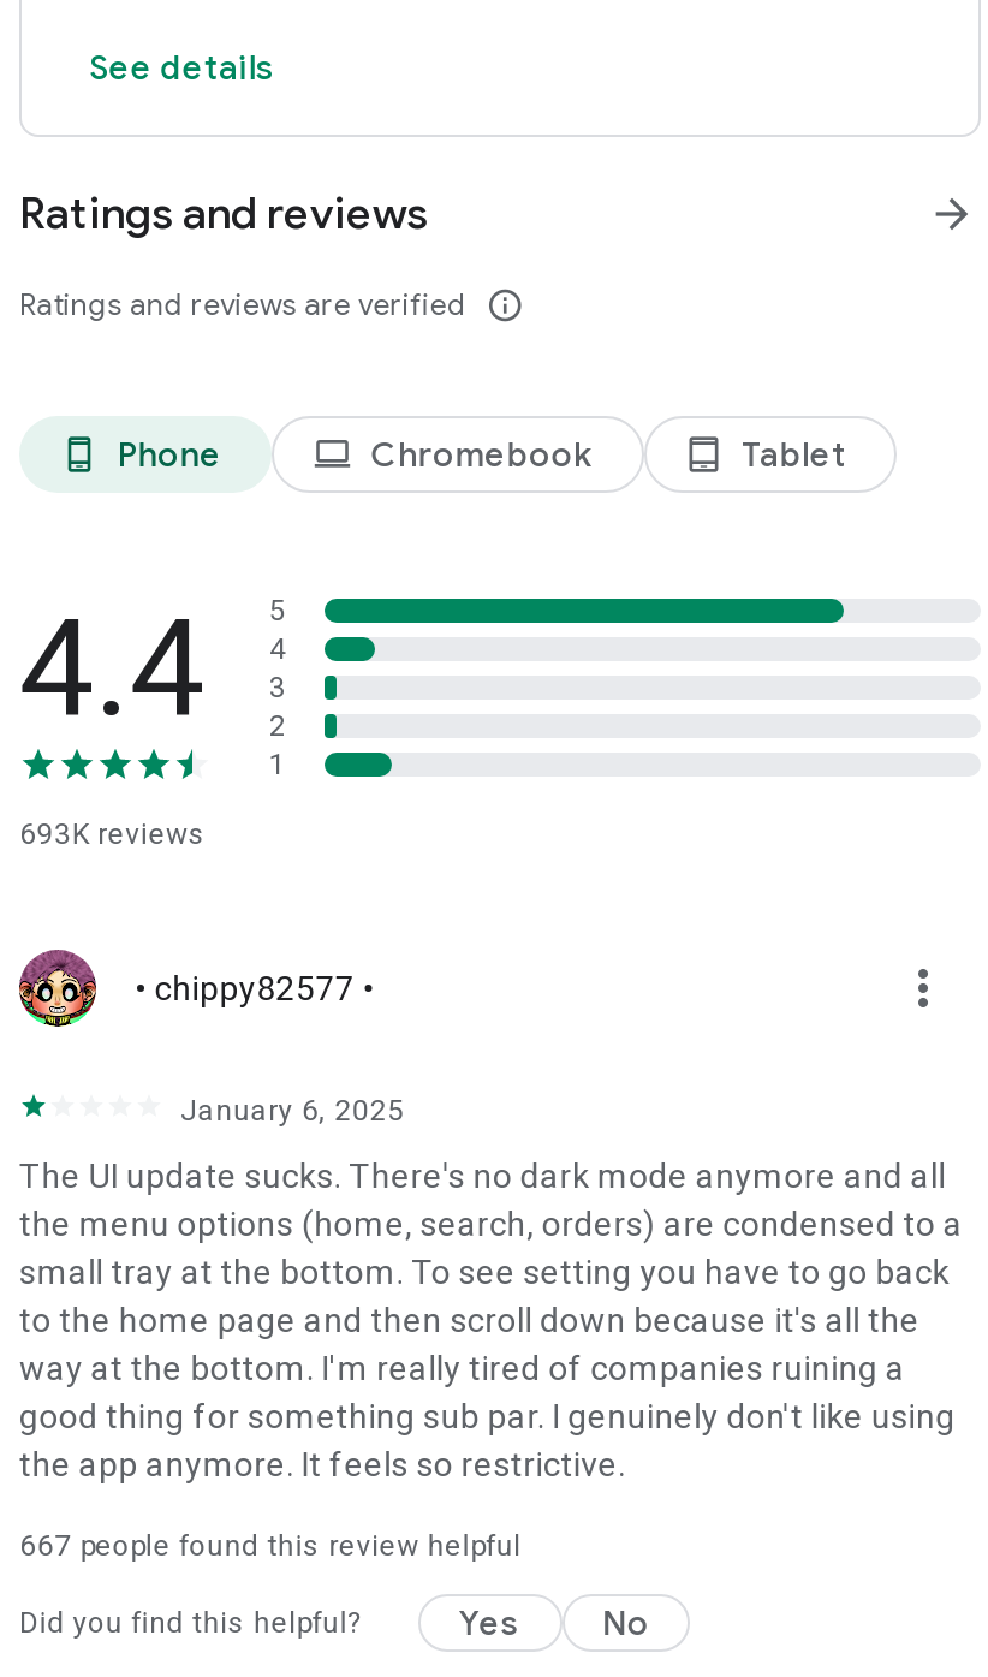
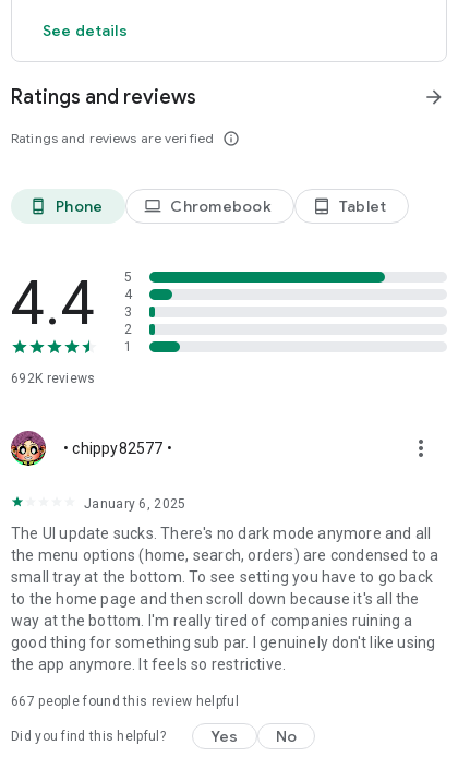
- 693K reviews
+ 692K reviews
